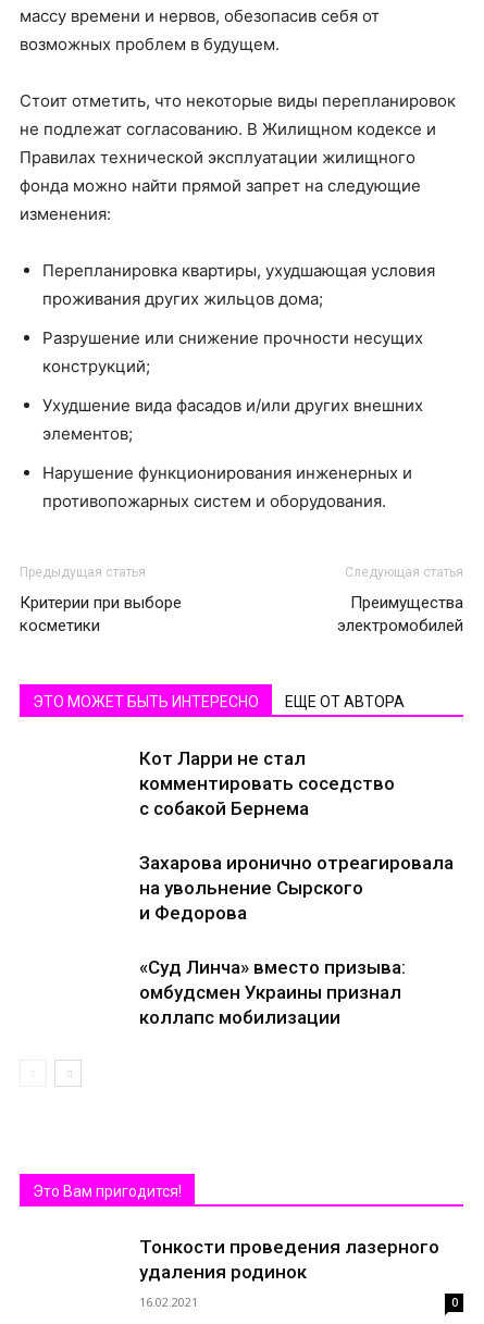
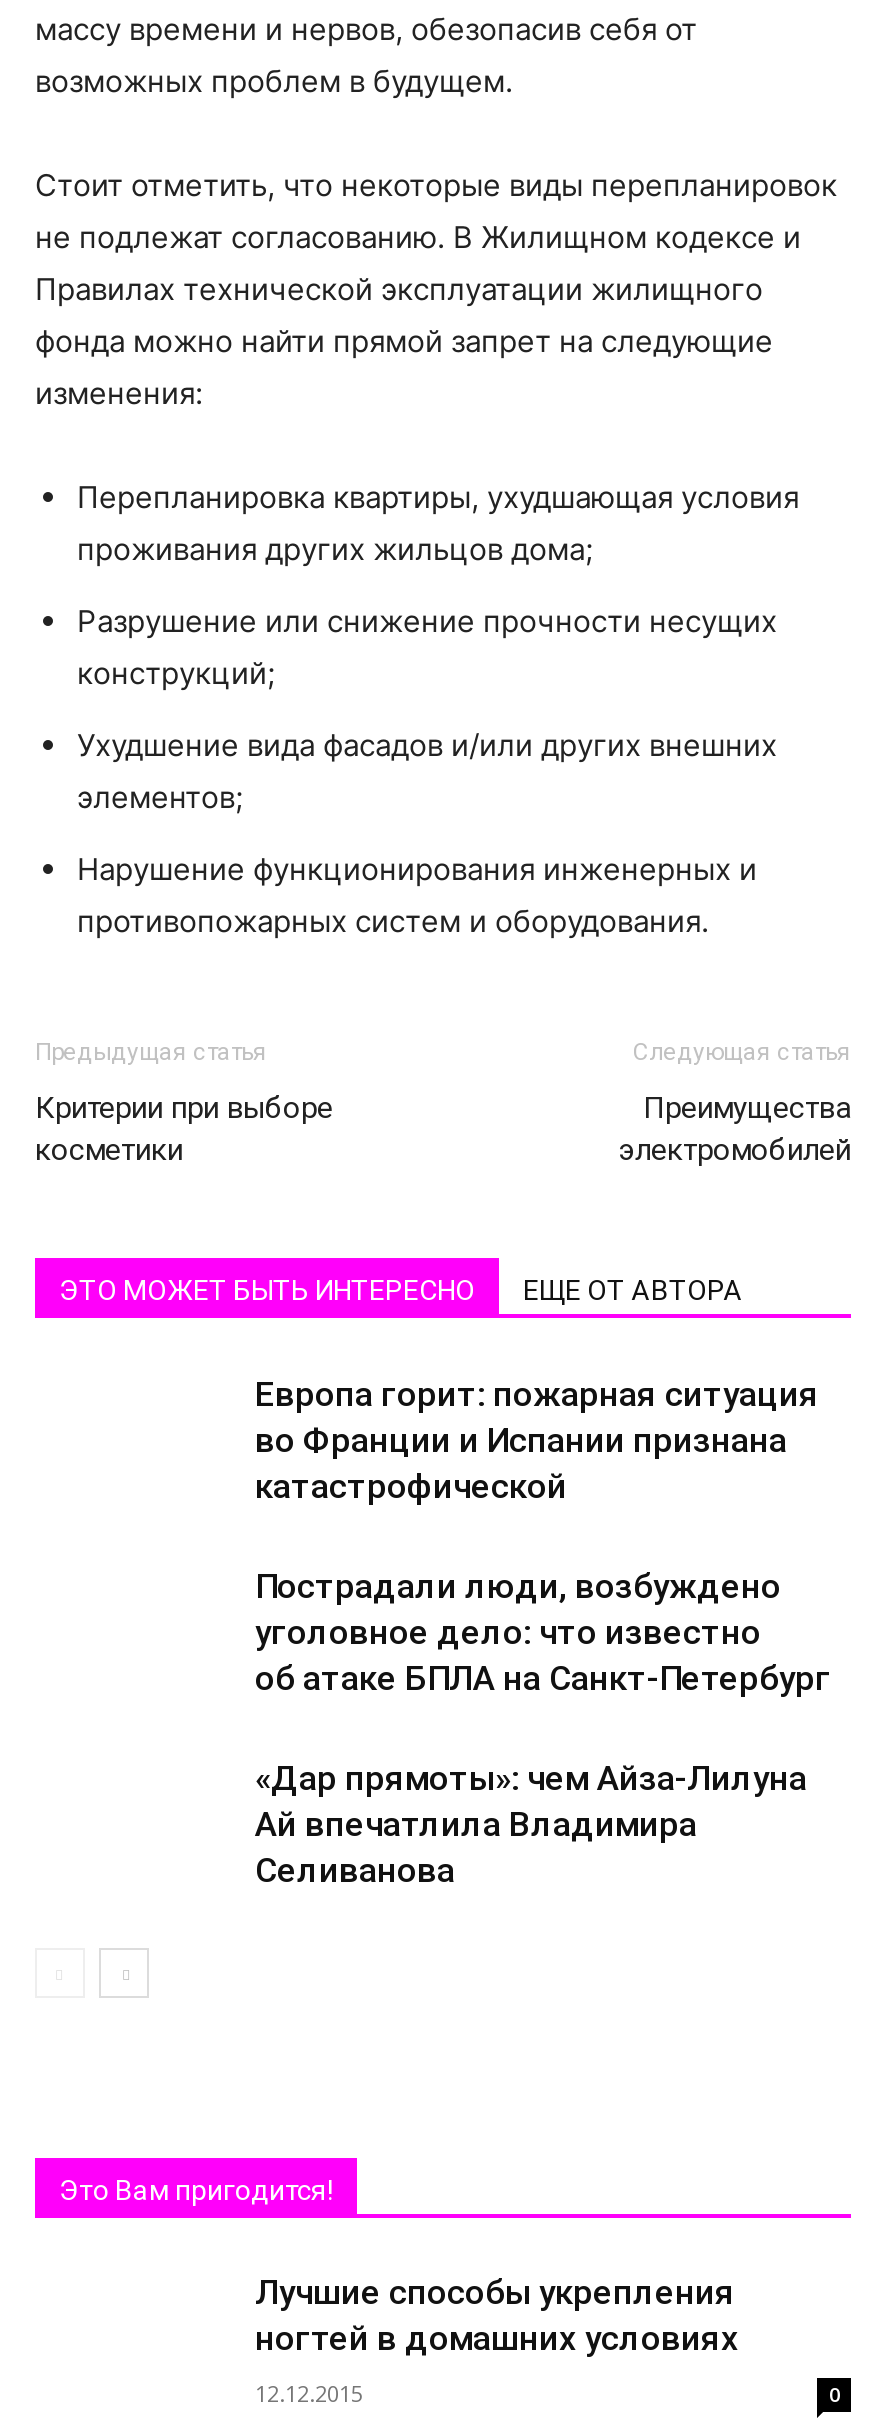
- Кот Ларри не стал
- комментировать соседство
- с собакой Бернема
+ Европа горит: пожарная ситуация
+ во Франции и Испании признана
+ катастрофической

- Захарова иронично отреагировала
- на увольнение Сырского
- и Федорова
+ Пострадали люди, возбуждено
+ уголовное дело: что известно
+ об атаке БПЛА на Санкт-Петербург

- «Суд Линча» вместо призыва:
- омбудсмен Украины признал
- коллапс мобилизации
+ «Дар прямоты»: чем Айза-Лилуна
+ Ай впечатлила Владимира
+ Селиванова

- Тонкости проведения лазерного
- удаления родинок
+ Лучшие способы укрепления
+ ногтей в домашних условиях

- 16.02.2021
+ 12.12.2015
